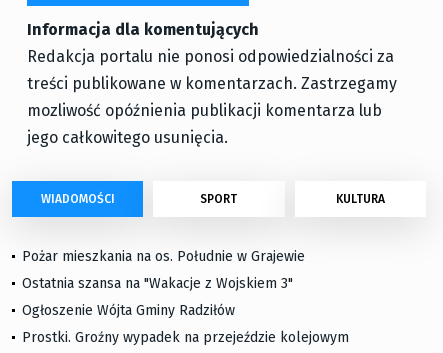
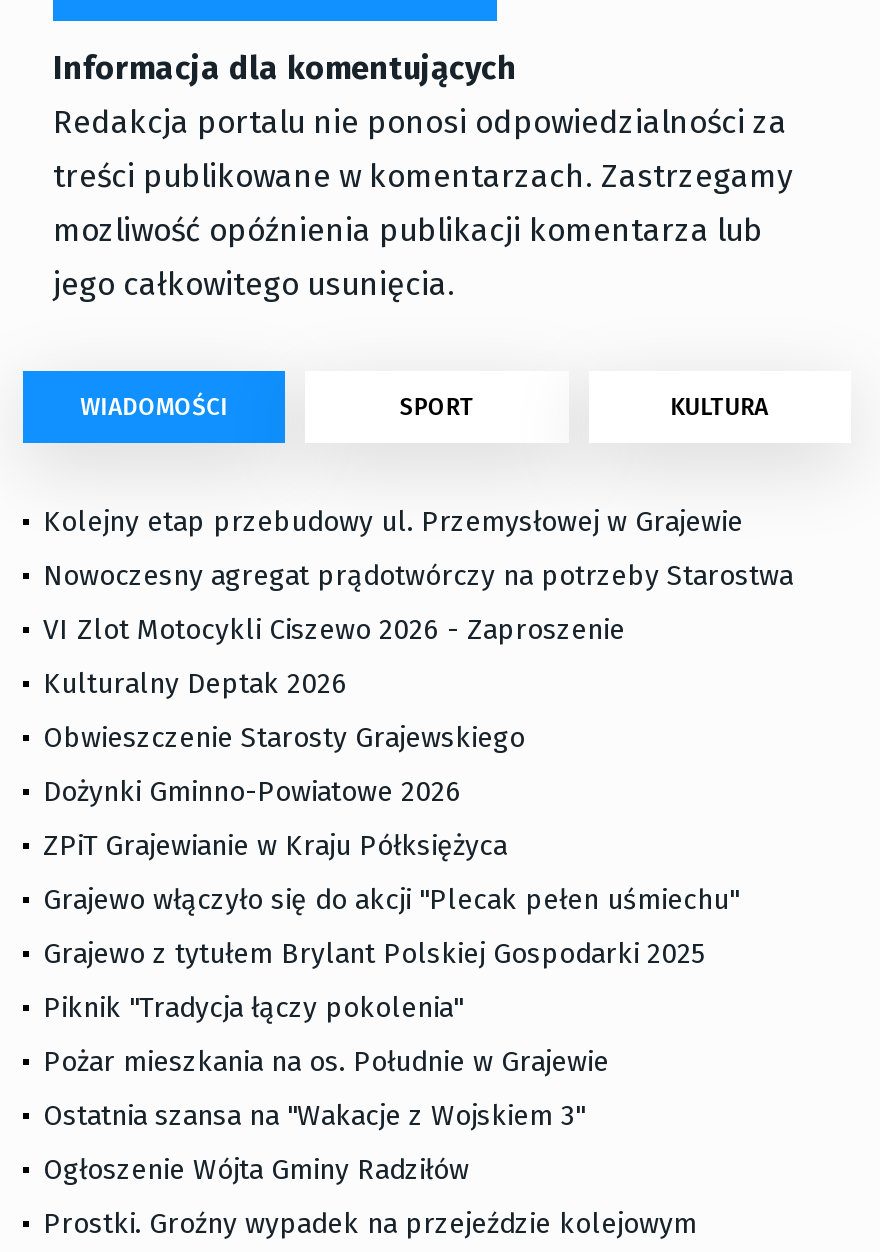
+ Kolejny etap przebudowy ul. Przemysłowej w Grajewie
+ Nowoczesny agregat prądotwórczy na potrzeby Starostwa
+ VI Zlot Motocykli Ciszewo 2026 - Zaproszenie
+ Kulturalny Deptak 2026
+ Obwieszczenie Starosty Grajewskiego
+ Dożynki Gminno-Powiatowe 2026
+ ZPiT Grajewianie w Kraju Półksiężyca
+ Grajewo włączyło się do akcji "Plecak pełen uśmiechu"
+ Grajewo z tytułem Brylant Polskiej Gospodarki 2025
+ Piknik "Tradycja łączy pokolenia"
